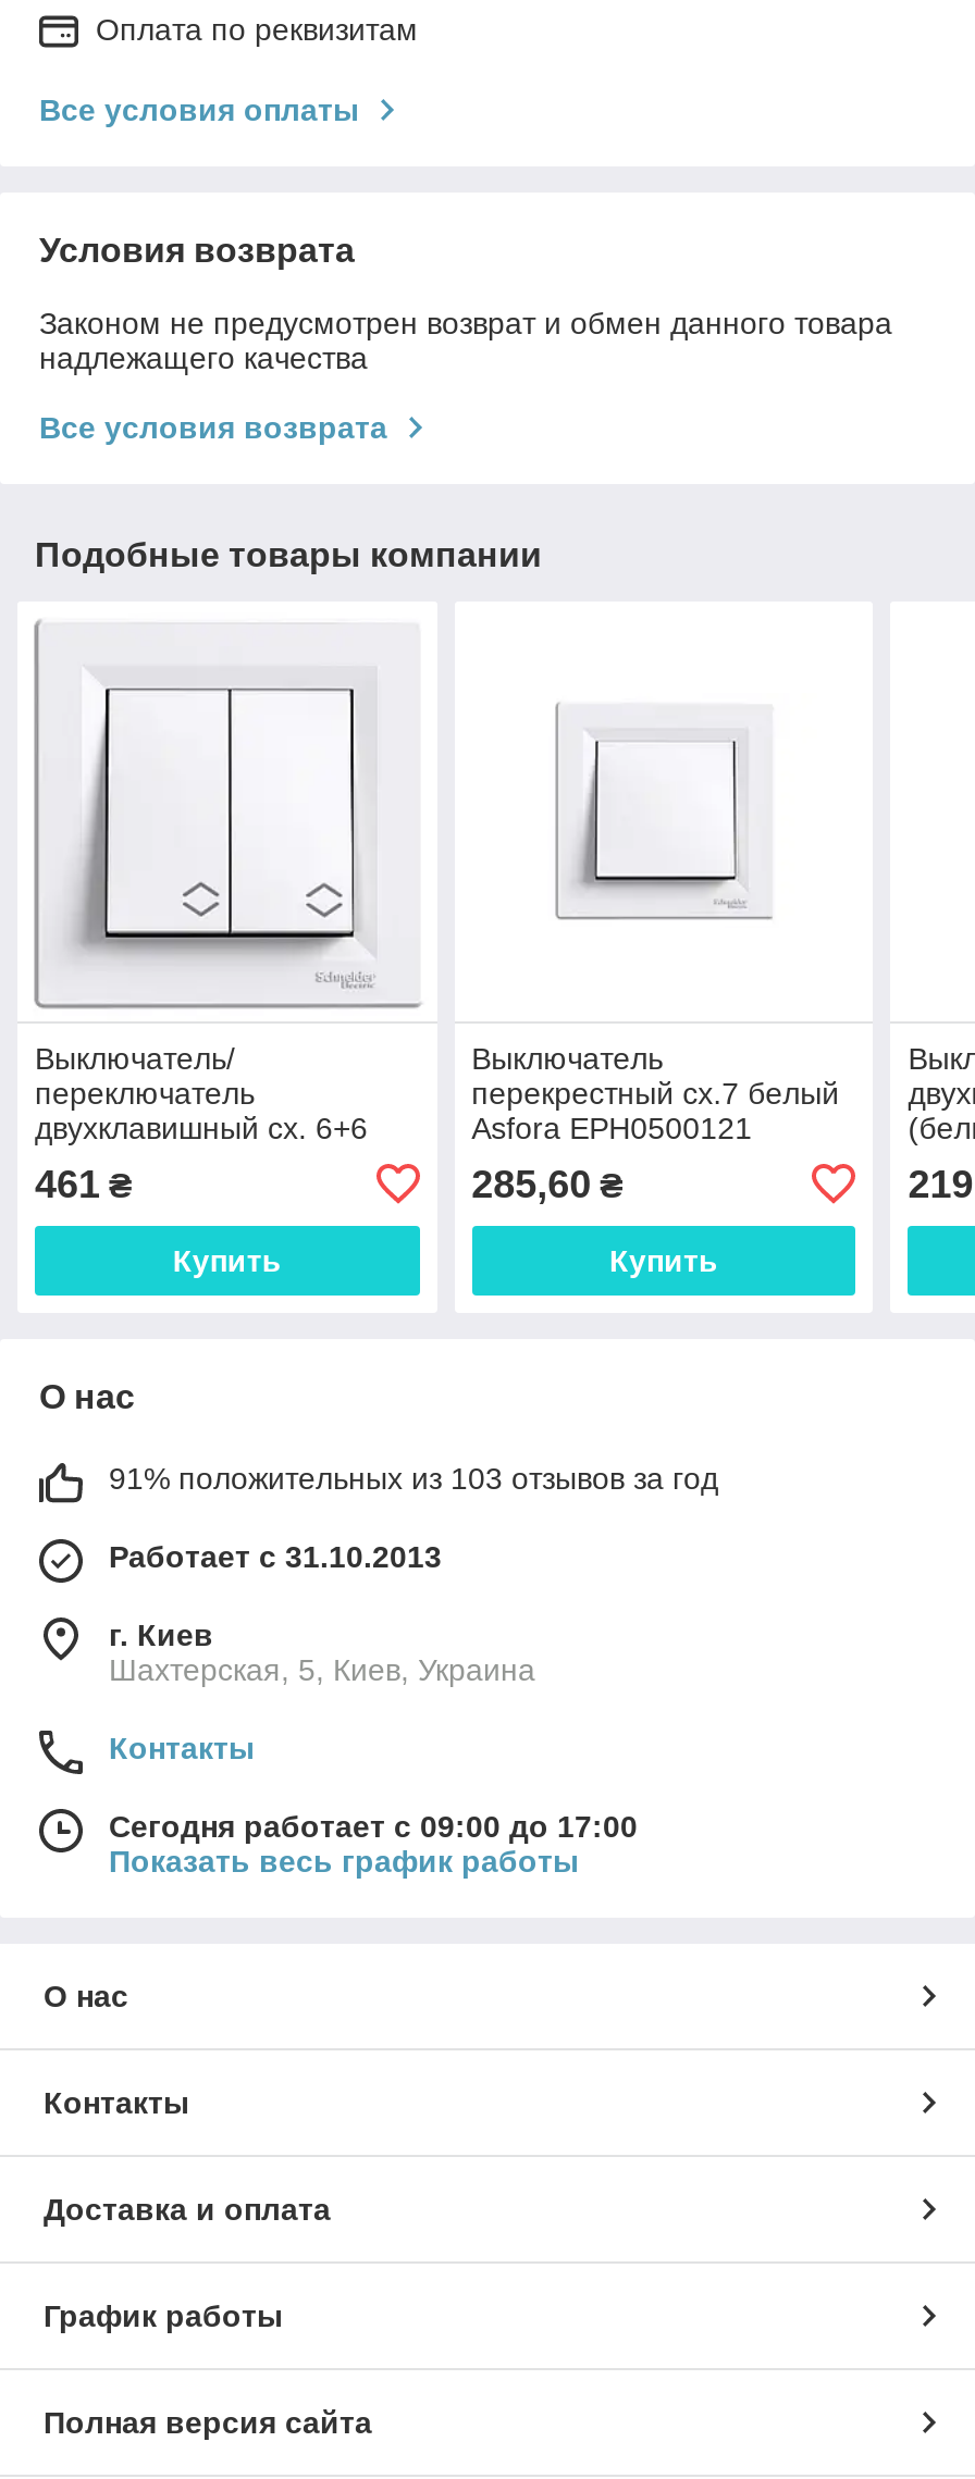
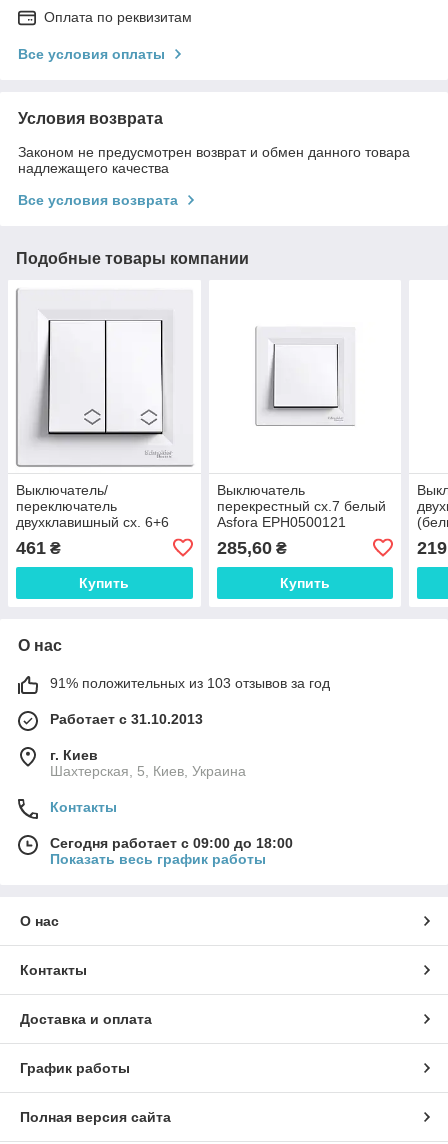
- Сегодня работает с 09:00 до 17:00
+ Сегодня работает с 09:00 до 18:00
